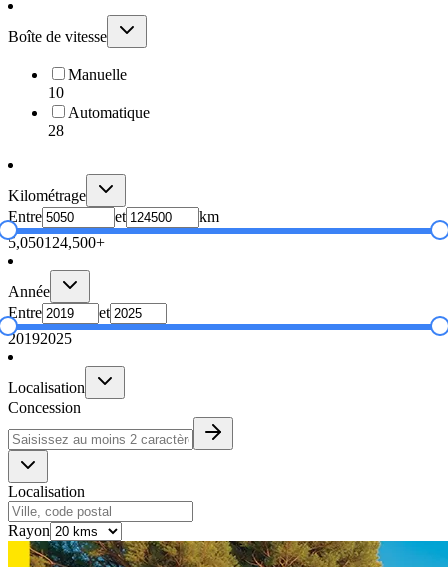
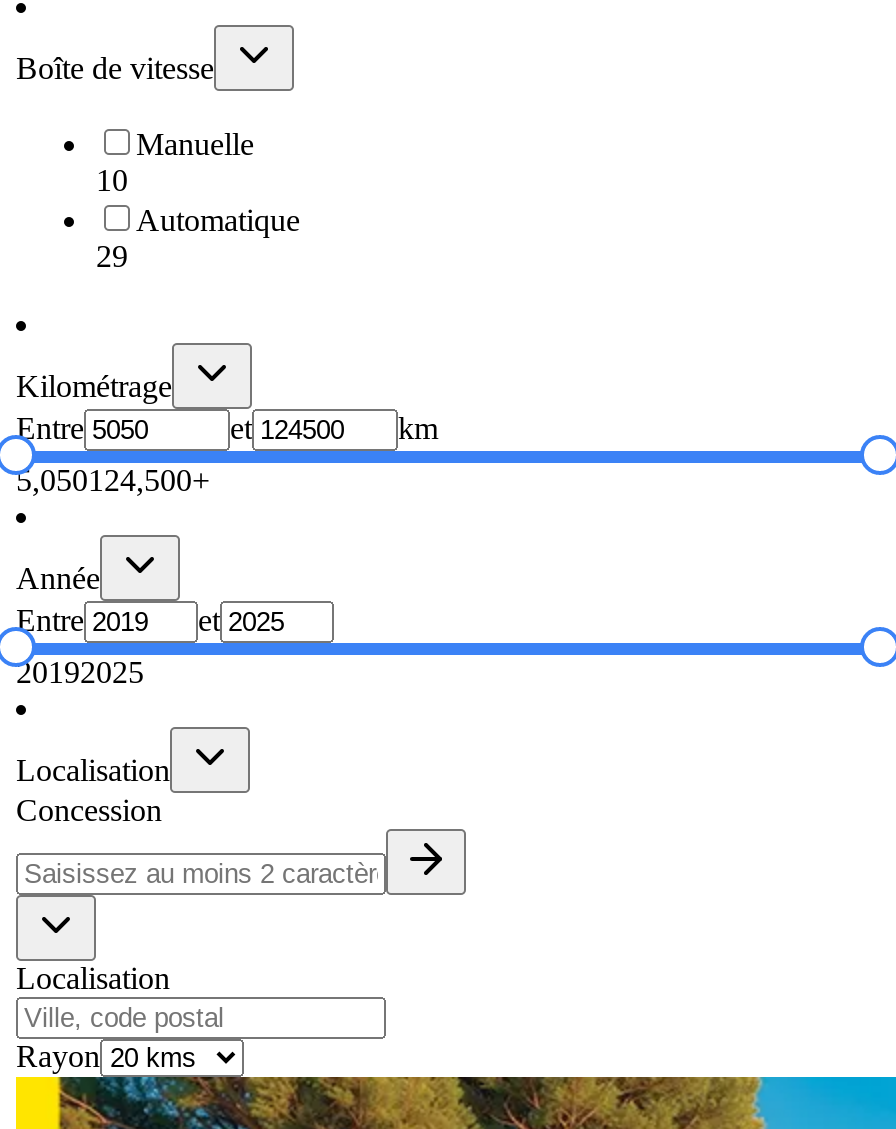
- 28
+ 29
